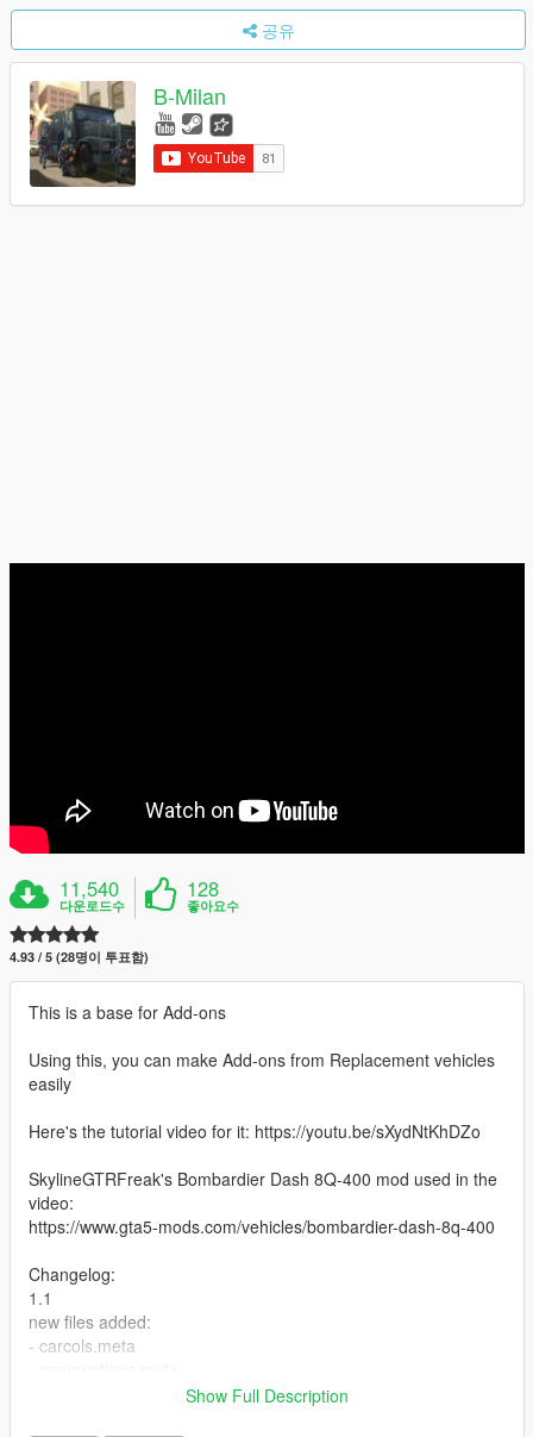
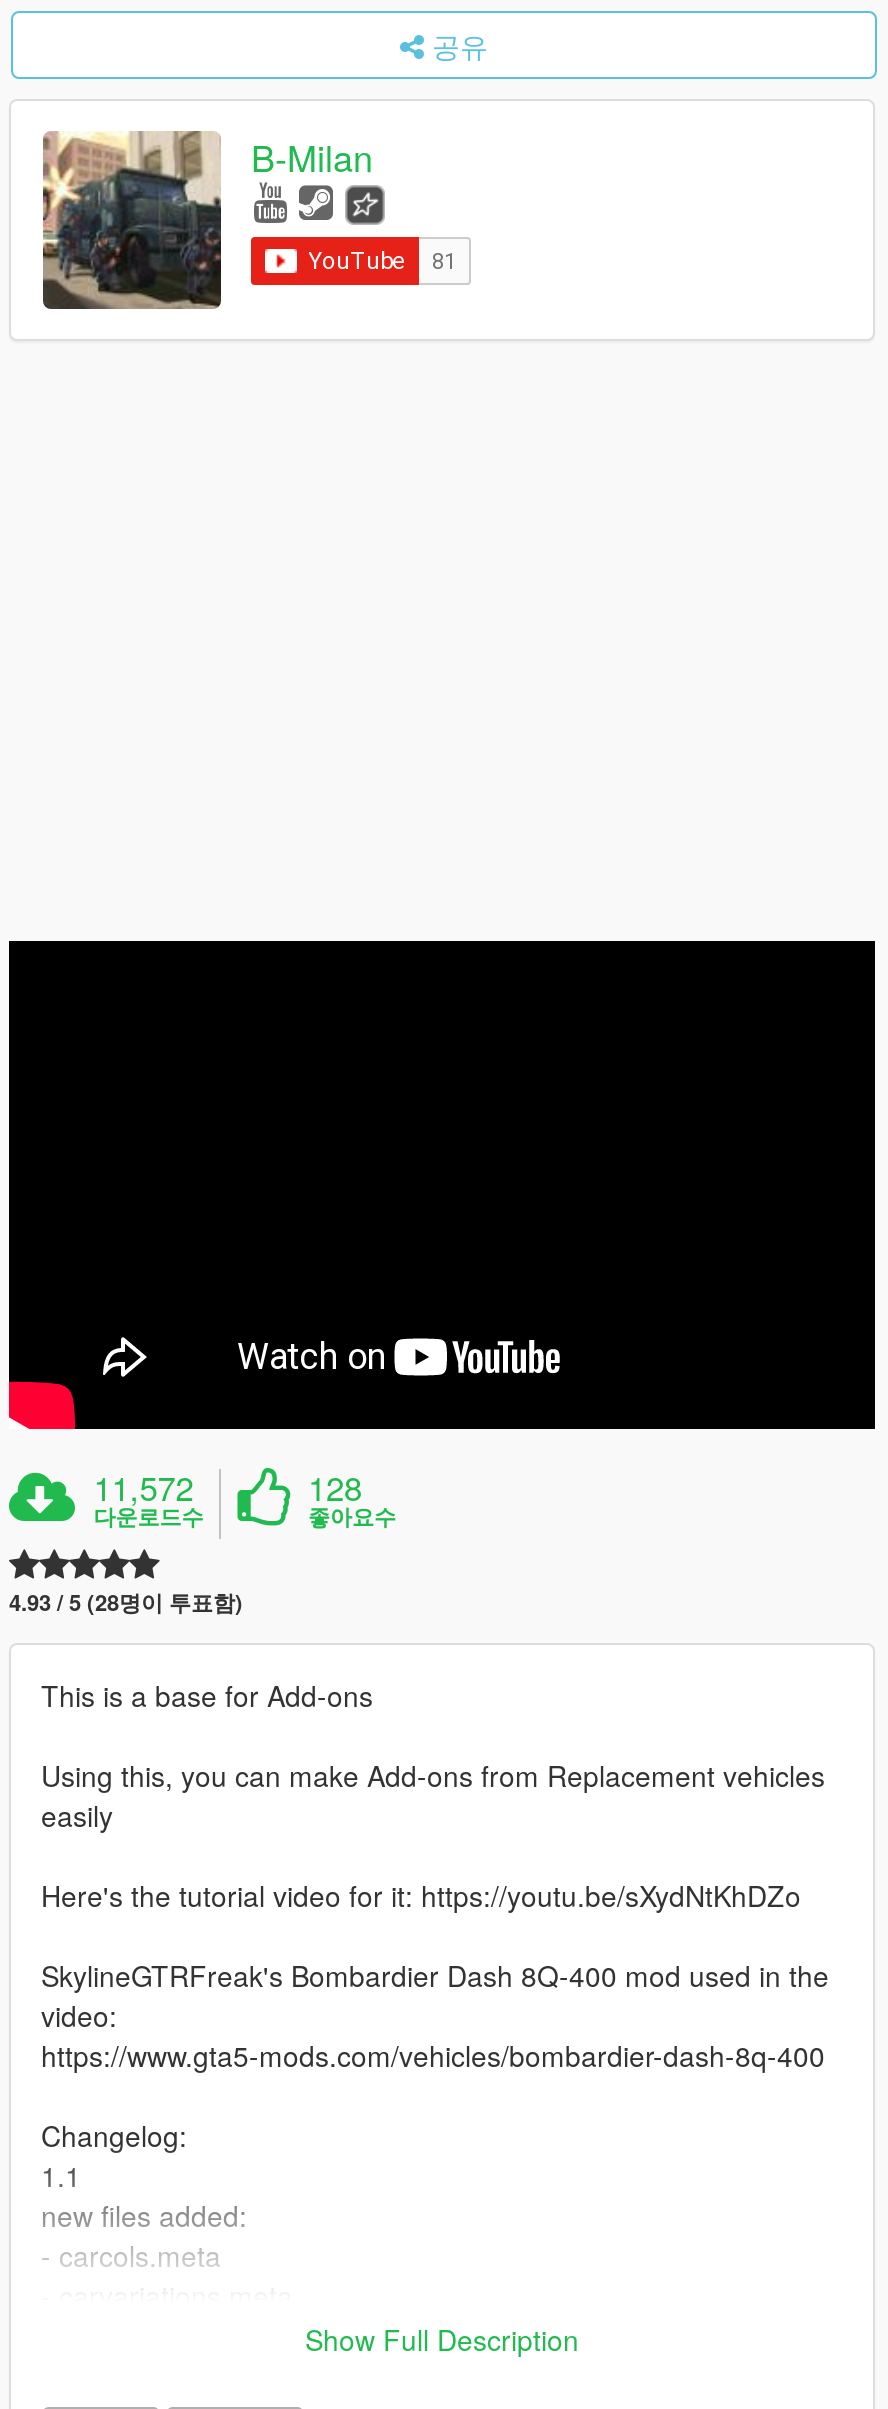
- 11,540
+ 11,572
